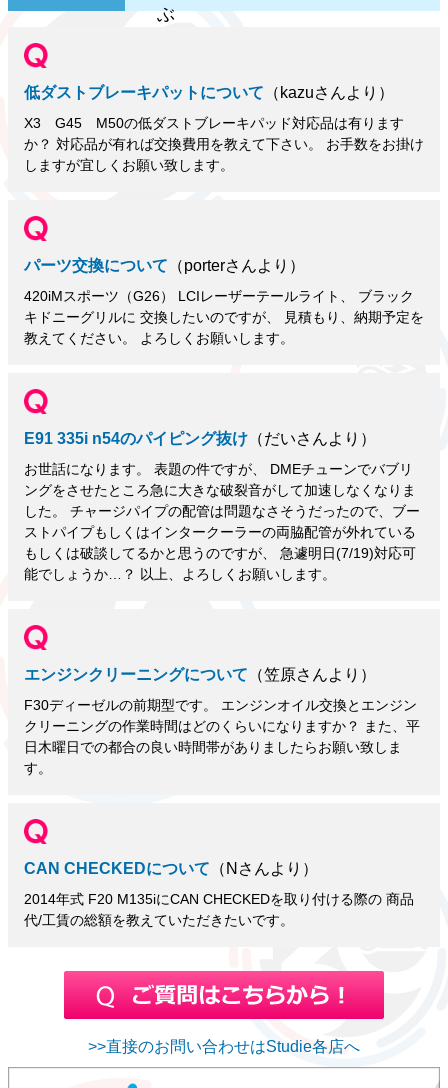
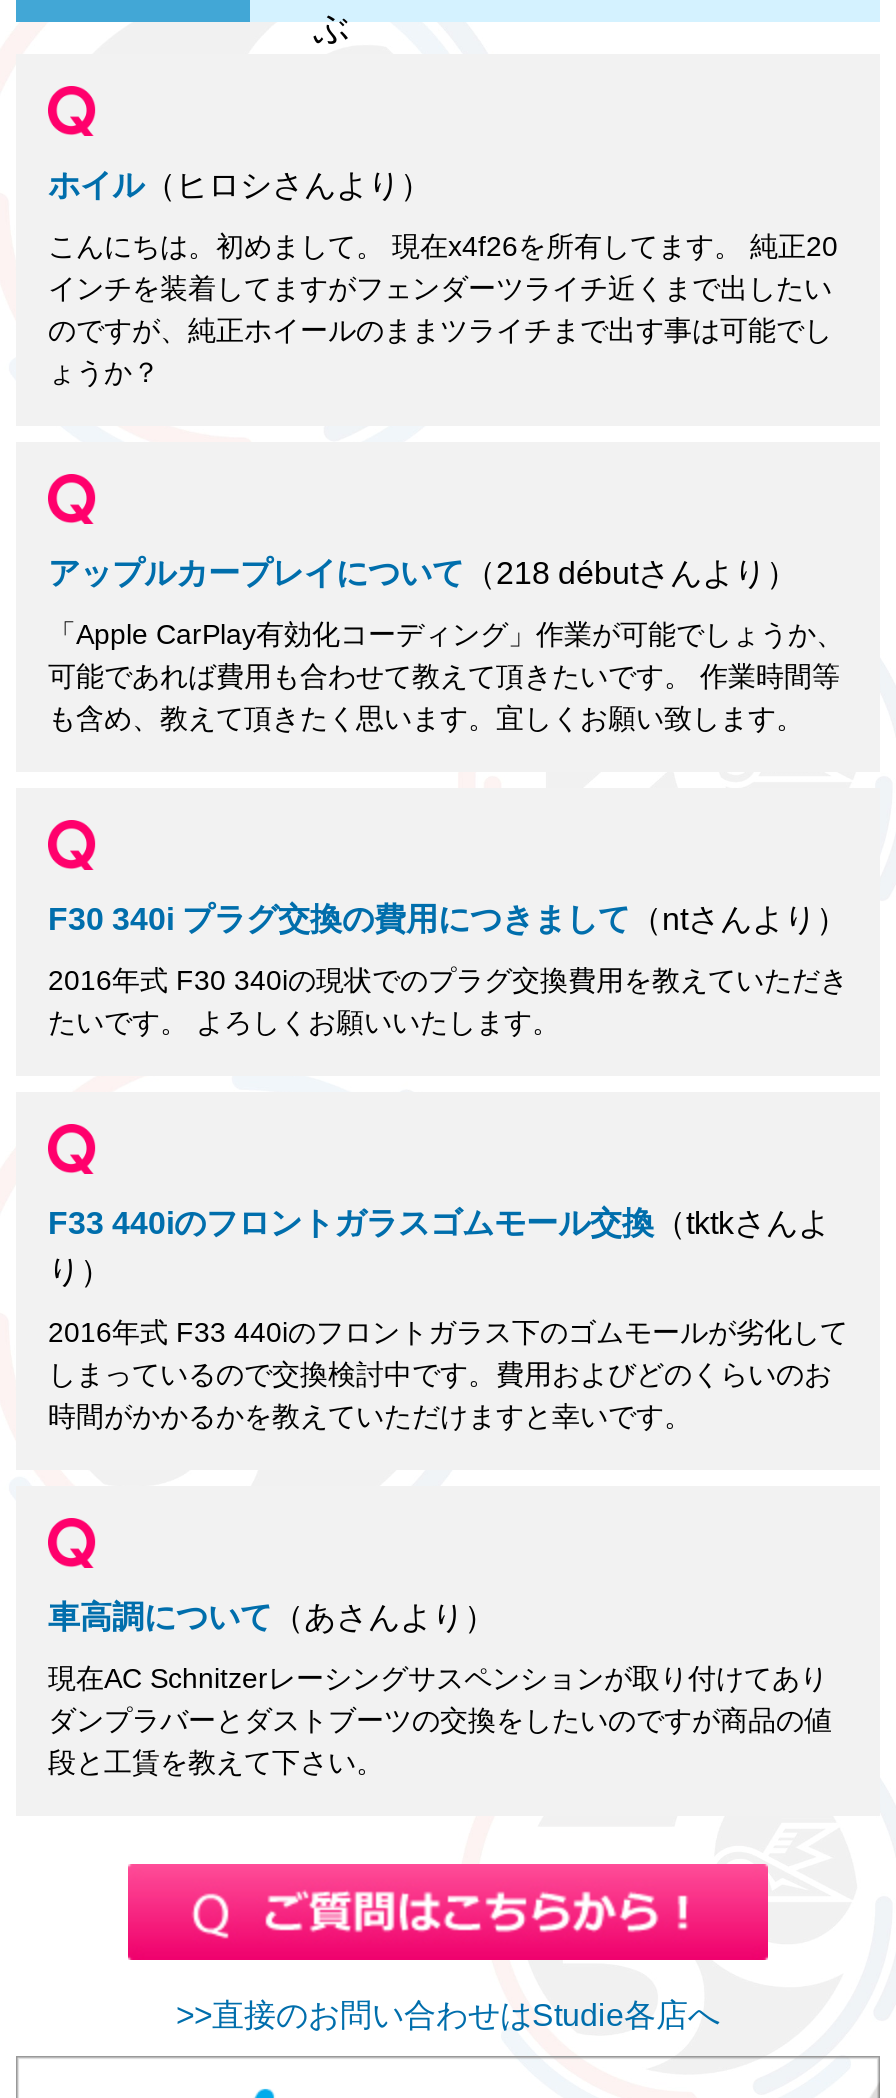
- 低ダストブレーキパットについて（kazuさんより）
+ ホイル（ヒロシさんより）

- X3 G45 M50の低ダストブレーキパッド対応品は有ります
- か？ 対応品が有れば交換費用を教えて下さい。 お手数をお掛け
- しますが宜しくお願い致します。
+ こんにちは。初めまして。 現在x4f26を所有してます。 純正20
+ インチを装着してますがフェンダーツライチ近くまで出したい
+ のですが、純正ホイールのままツライチまで出す事は可能でし
+ ょうか？

- パーツ交換について（porterさんより）
+ アップルカープレイについて（218 débutさんより）

- 420iMスポーツ（G26） LCIレーザーテールライト、 ブラック
- キドニーグリルに 交換したいのですが、 見積もり、納期予定を
- 教えてください。 よろしくお願いします。
+ 「Apple CarPlay有効化コーディング」作業が可能でしょうか、
+ 可能であれば費用も合わせて教えて頂きたいです。 作業時間等
+ も含め、教えて頂きたく思います。宜しくお願い致します。

- E91 335i n54のパイピング抜け（だいさんより）
+ F30 340i プラグ交換の費用につきまして（ntさんより）

- お世話になります。 表題の件ですが、 DMEチューンでバブリ
- ングをさせたところ急に大きな破裂音がして加速しなくなりま
- した。 チャージパイプの配管は問題なさそうだったので、ブー
- ストパイプもしくはインタークーラーの両脇配管が外れている
- もしくは破談してるかと思うのですが、 急遽明日(7/19)対応可
- 能でしょうか…？ 以上、よろしくお願いします。
+ 2016年式 F30 340iの現状でのプラグ交換費用を教えていただき
+ たいです。 よろしくお願いいたします。

- エンジンクリーニングについて（笠原さんより）
+ F33 440iのフロントガラスゴムモール交換（tktkさんよ
+ り）

- F30ディーゼルの前期型です。 エンジンオイル交換とエンジン
- クリーニングの作業時間はどのくらいになりますか？ また、平
- 日木曜日での都合の良い時間帯がありましたらお願い致しま
- す。
+ 2016年式 F33 440iのフロントガラス下のゴムモールが劣化して
+ しまっているので交換検討中です。費用およびどのくらいのお
+ 時間がかかるかを教えていただけますと幸いです。

- CAN CHECKEDについて（Nさんより）
+ 車高調について（あさんより）

- 2014年式 F20 M135iにCAN CHECKEDを取り付ける際の 商品
- 代/工賃の総額を教えていただきたいです。
+ 現在AC Schnitzerレーシングサスペンションが取り付けてあり
+ ダンプラバーとダストブーツの交換をしたいのですが商品の値
+ 段と工賃を教えて下さい。
